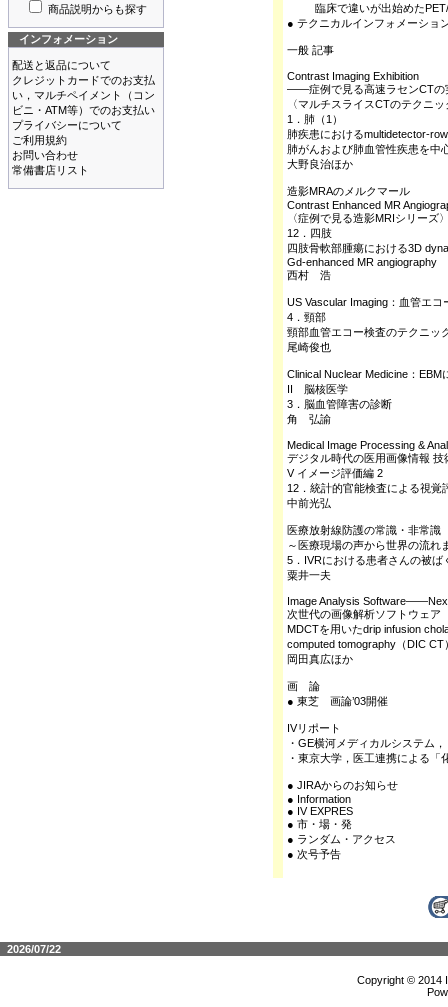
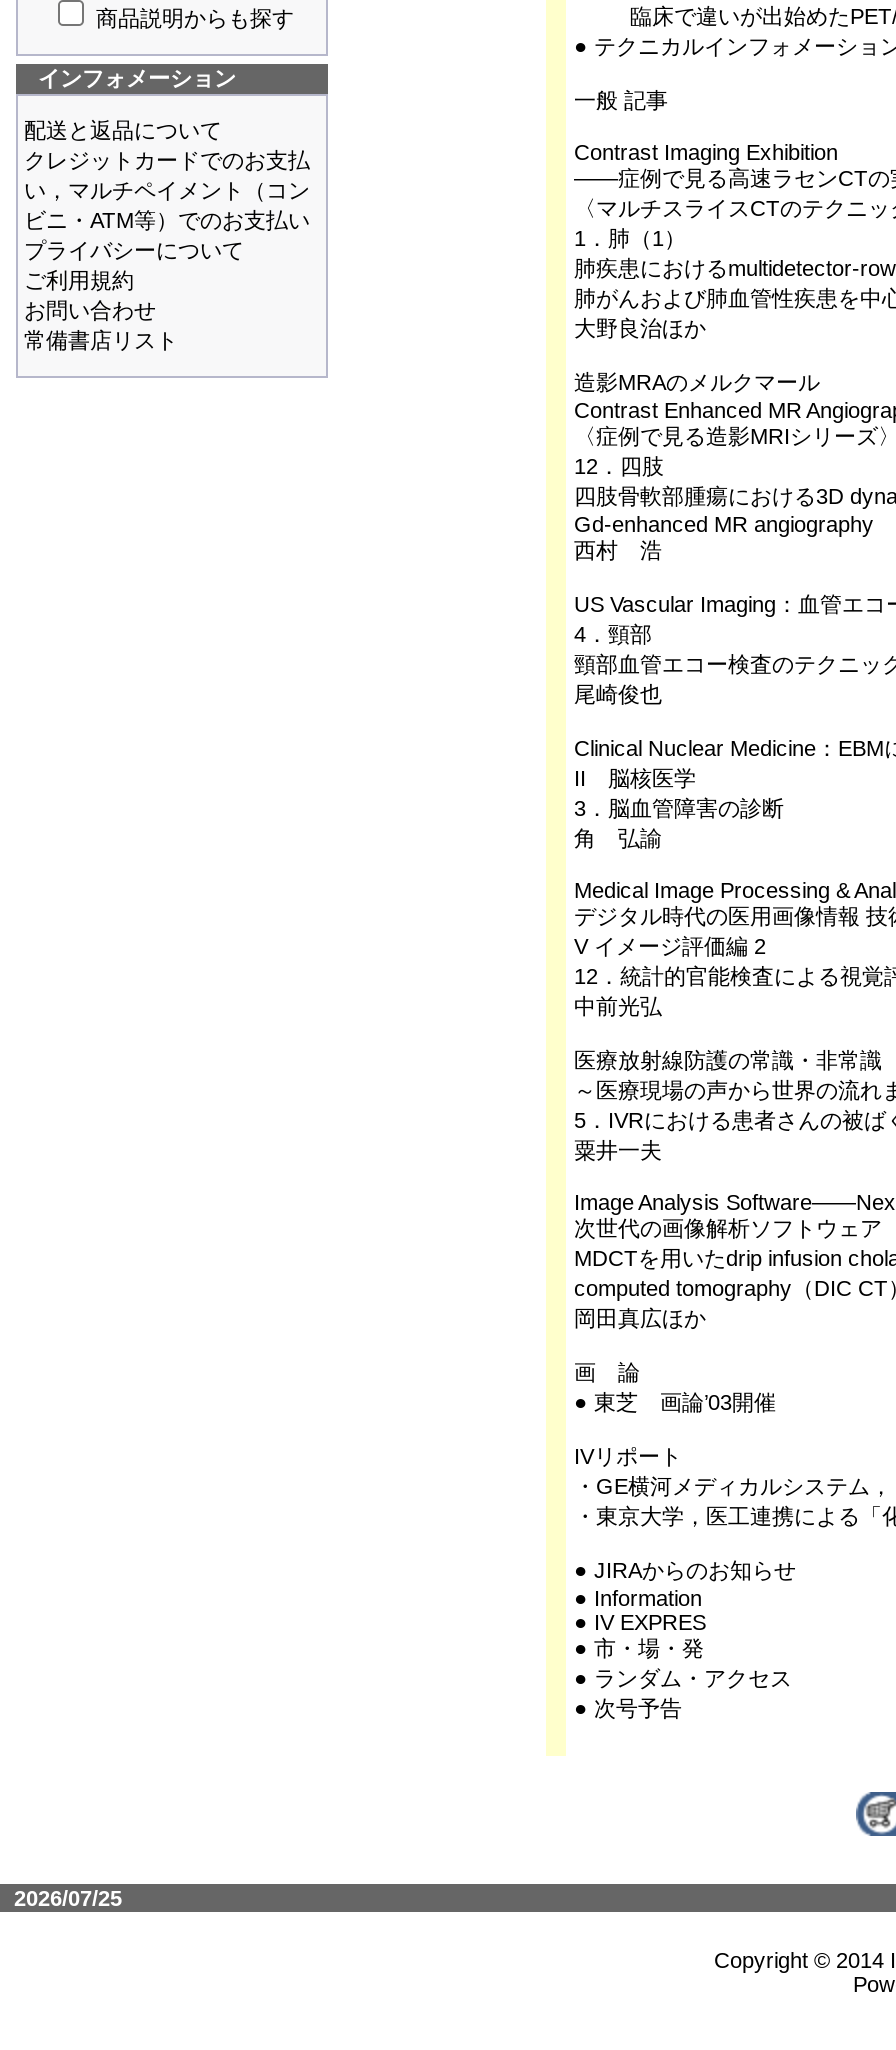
- 2026/07/22
+ 2026/07/25
